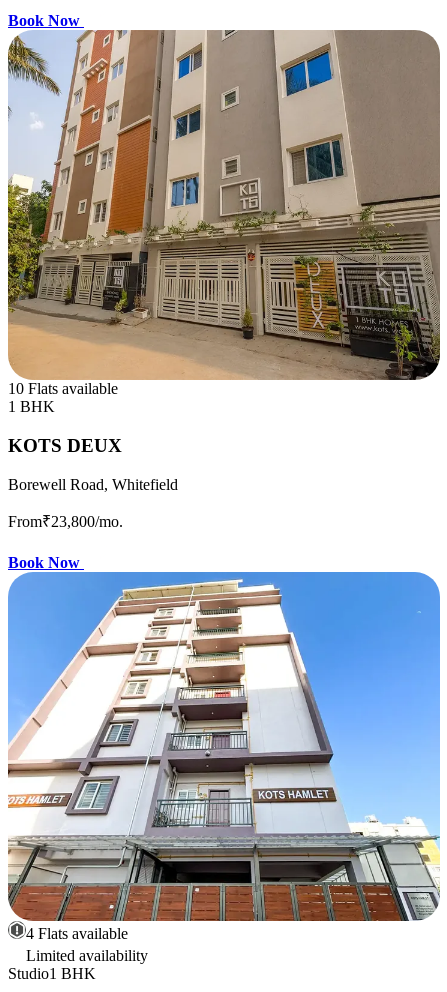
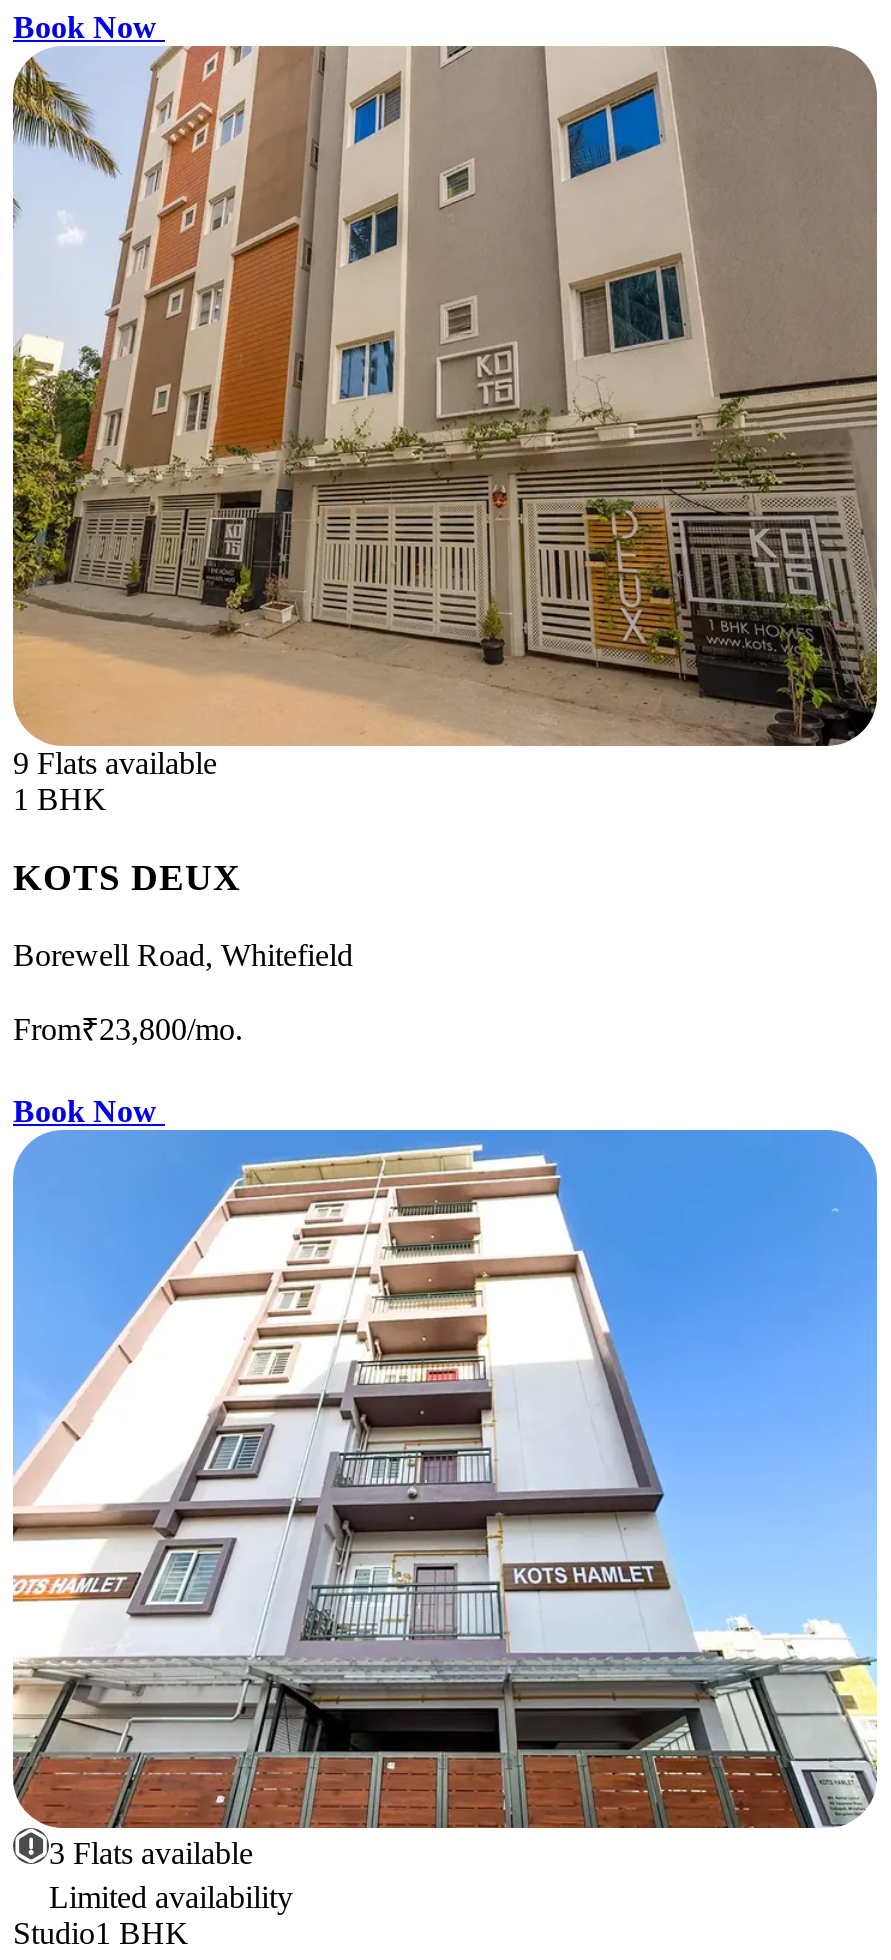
- 10 Flats available
+ 9 Flats available

- 4 Flats available
+ 3 Flats available
